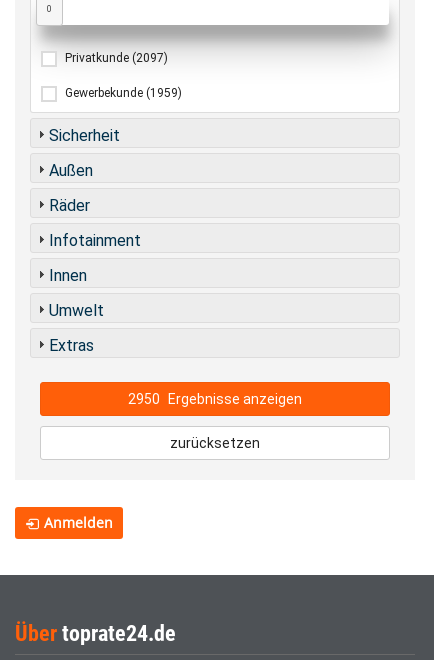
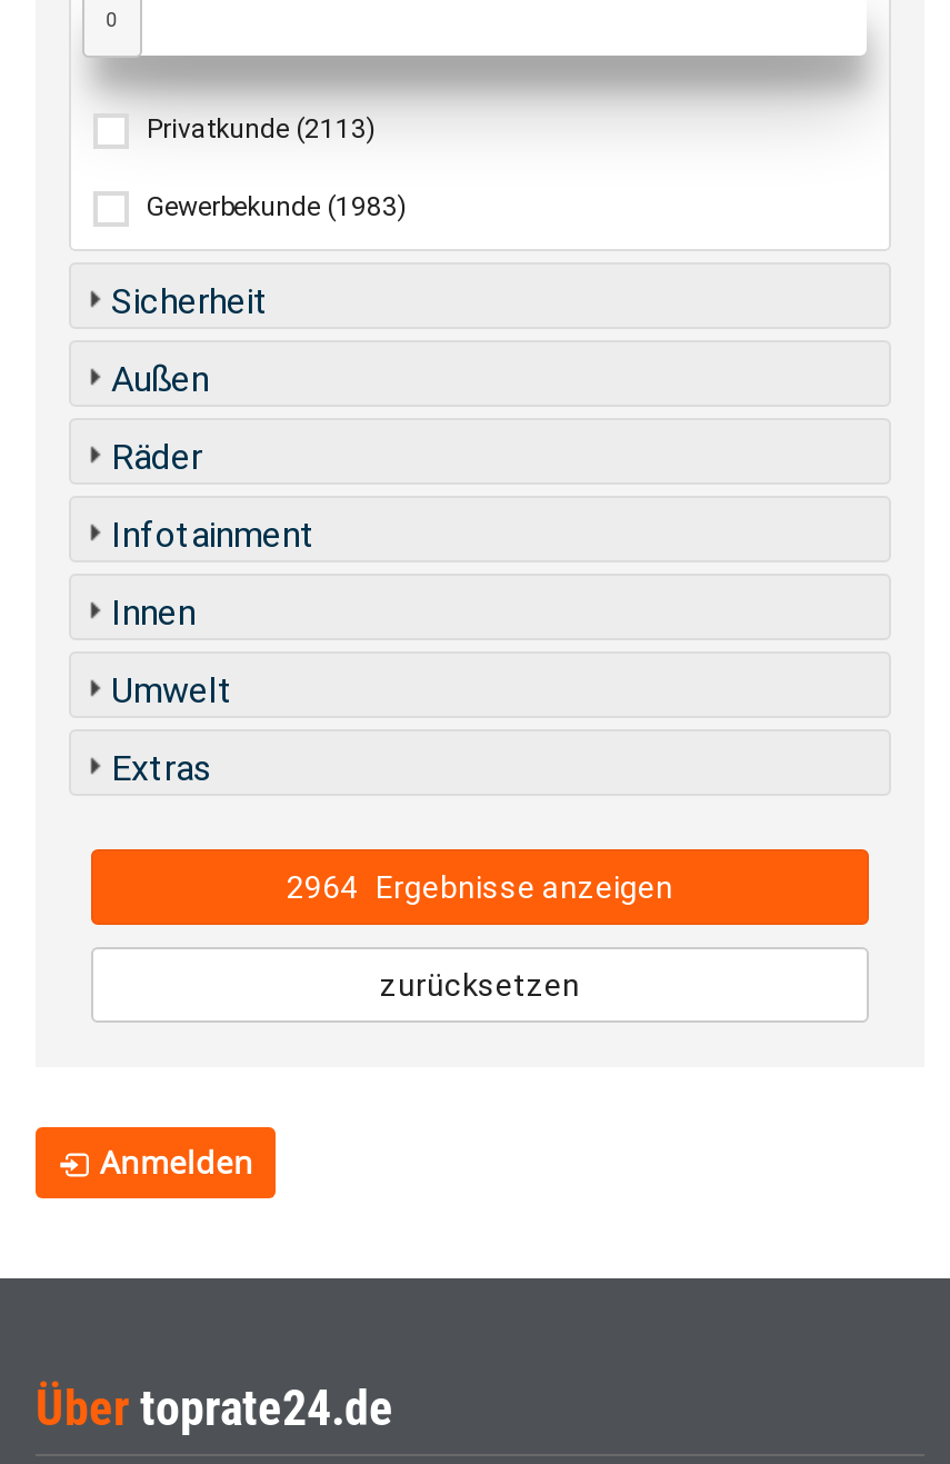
- Privatkunde (2097)
+ Privatkunde (2113)

- Gewerbekunde (1959)
+ Gewerbekunde (1983)

- 2950 Ergebnisse anzeigen
+ 2964 Ergebnisse anzeigen
